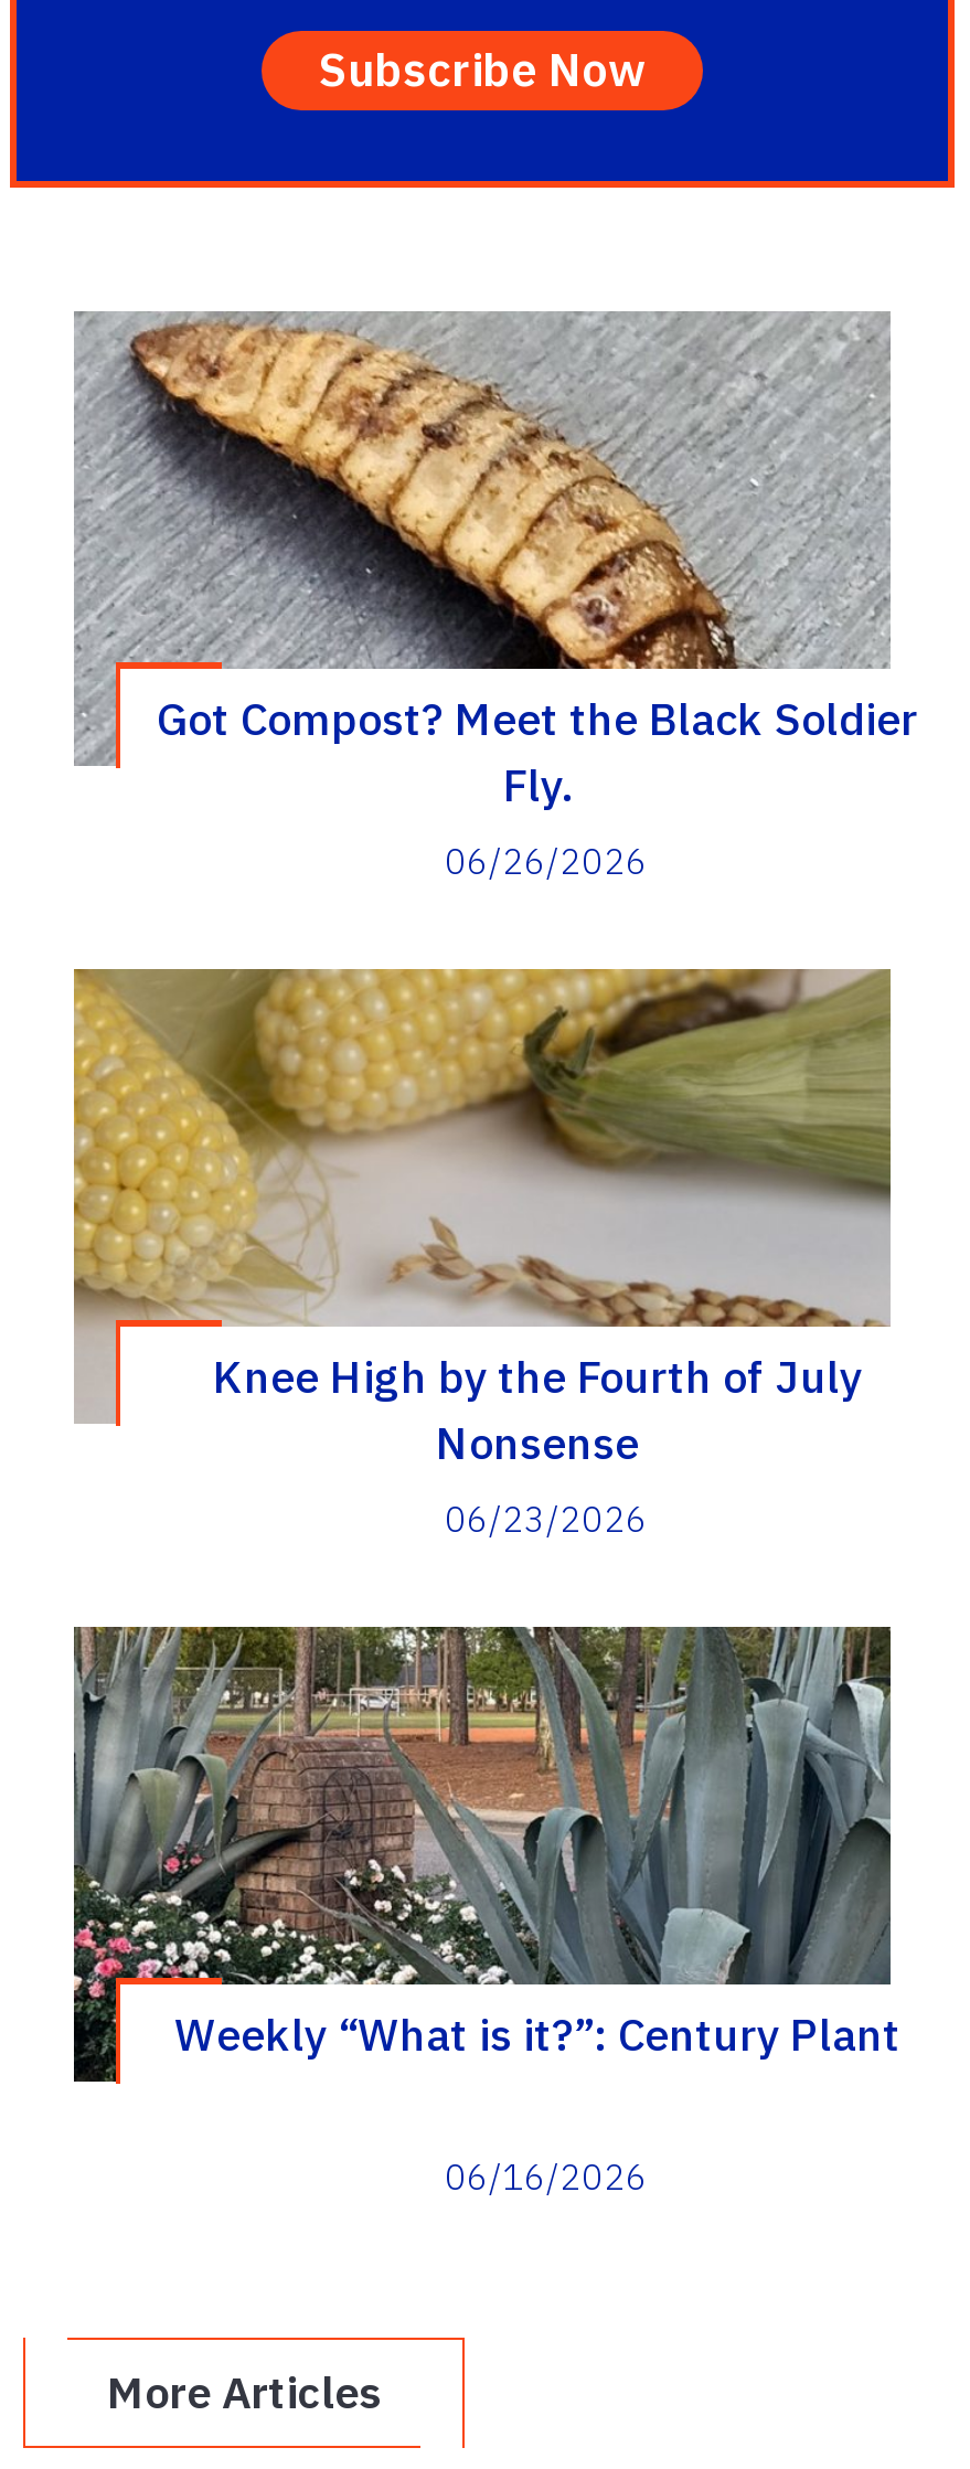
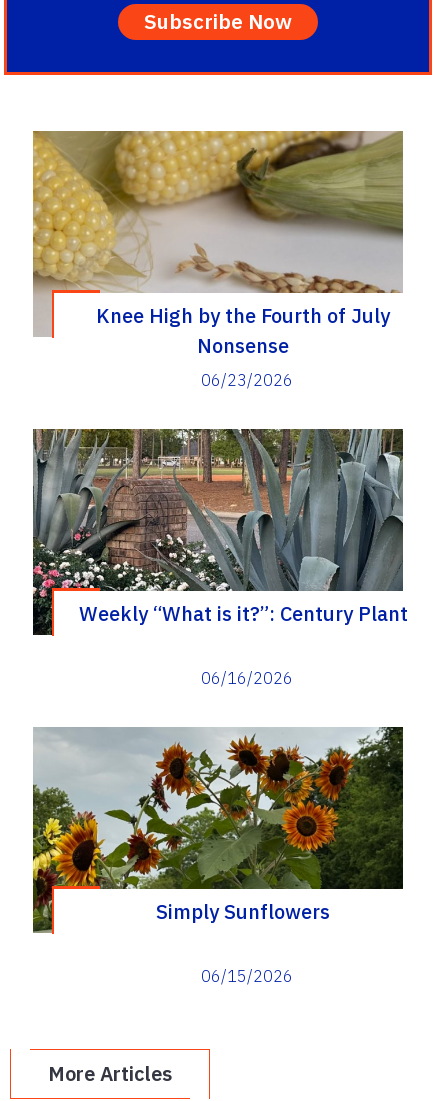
- [image]
- Got Compost? Meet the Black Soldier
- Fly.
- 06/26/2026

moved up: [image] | Knee High by the Fourth of July | Nonsense | 06/23/2026 | Weekly “What is it?”: Century Plant | 06/16/2026

+ [image]
+ Simply Sunflowers
+ 06/15/2026
